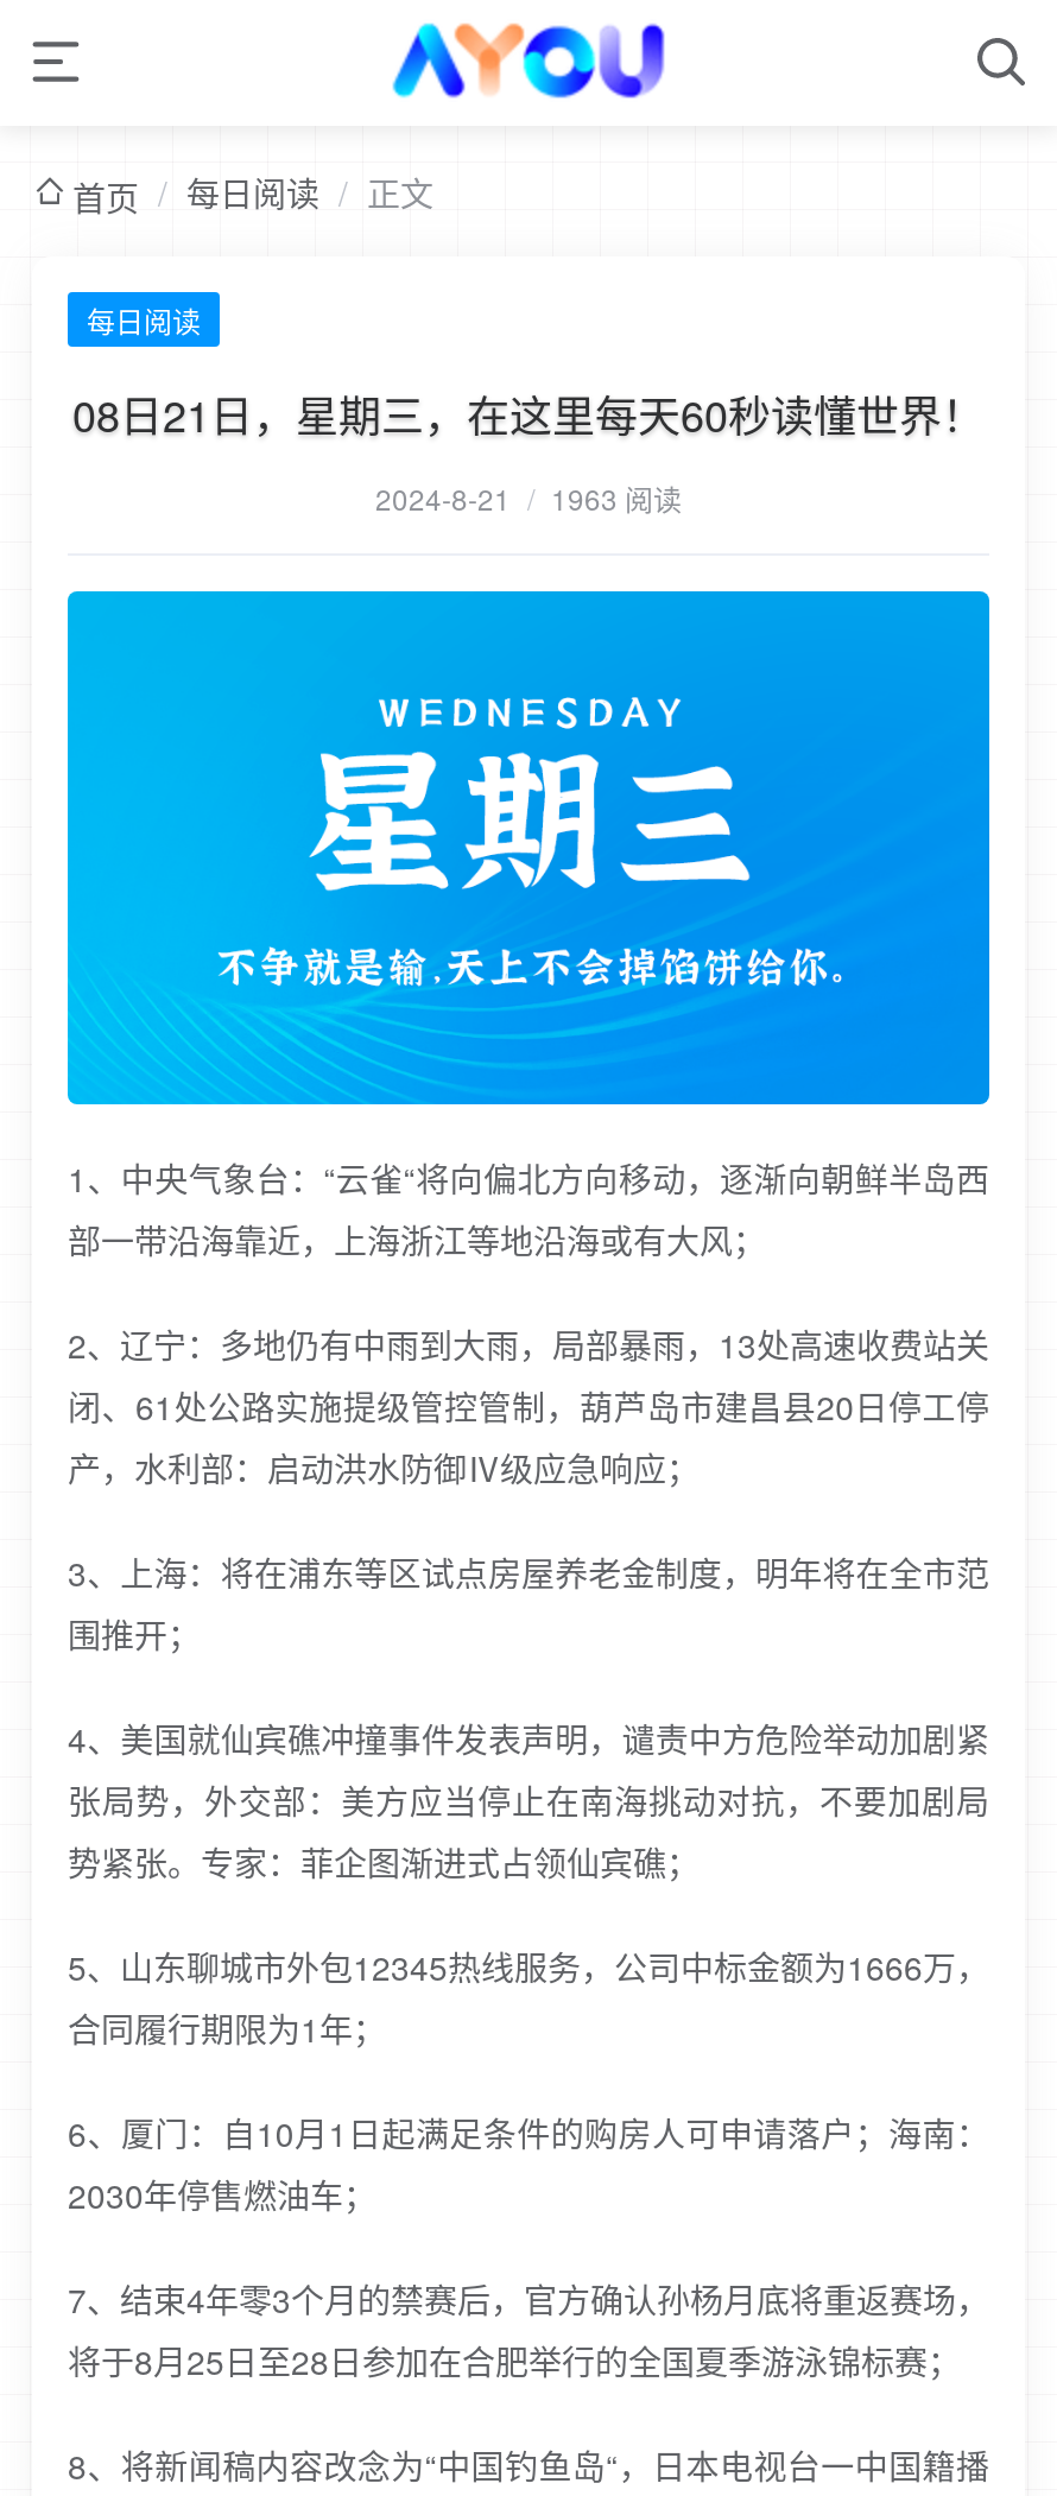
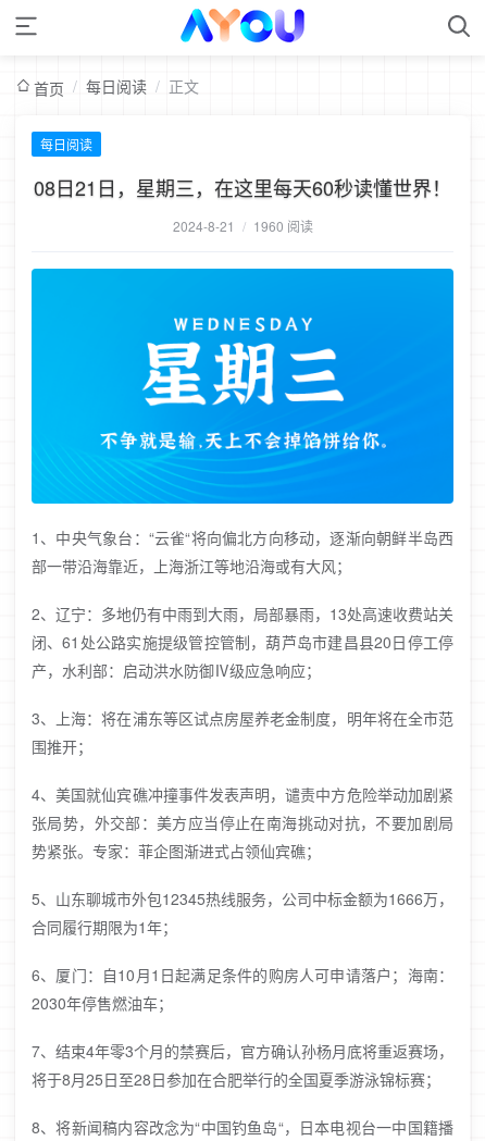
- 2024-8-21 / 1963 阅读
+ 2024-8-21 / 1960 阅读
